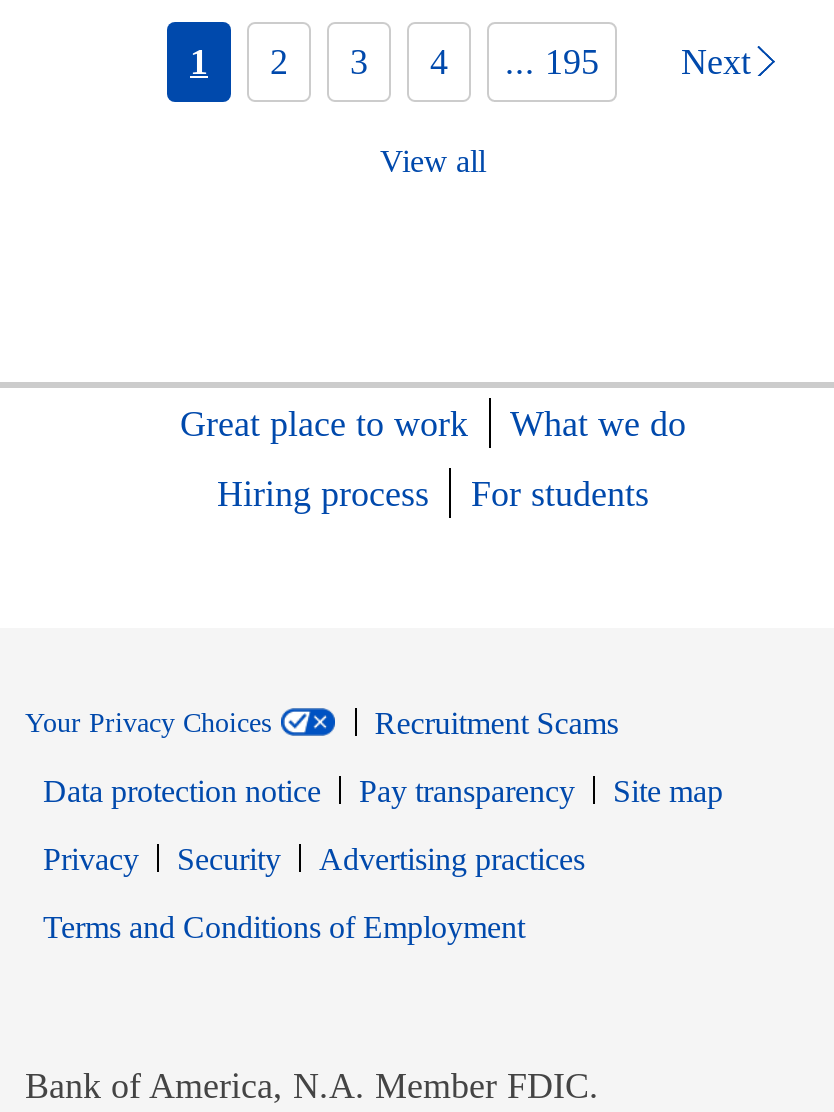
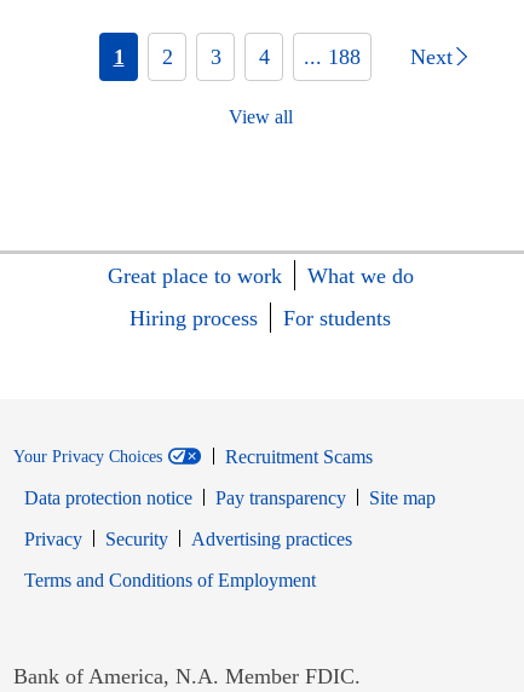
- 1 2 3 4 ... 195
+ 1 2 3 4 ... 188
